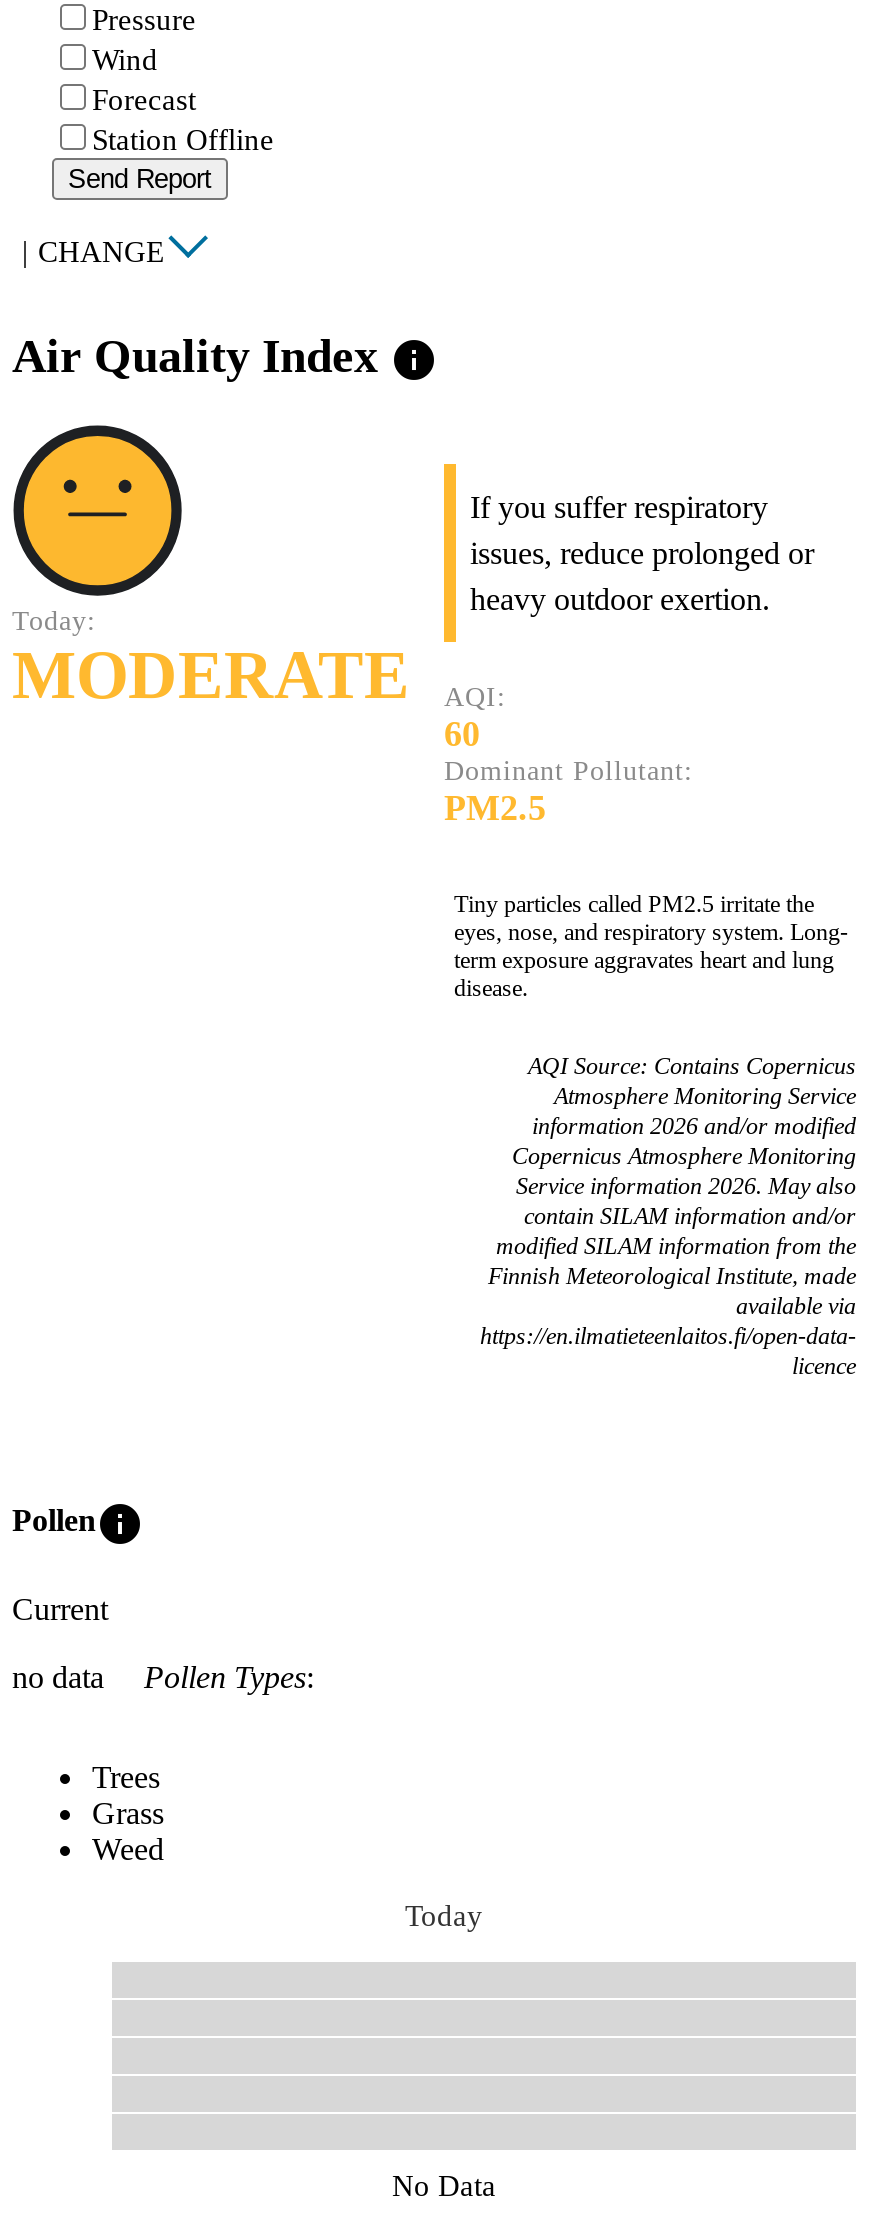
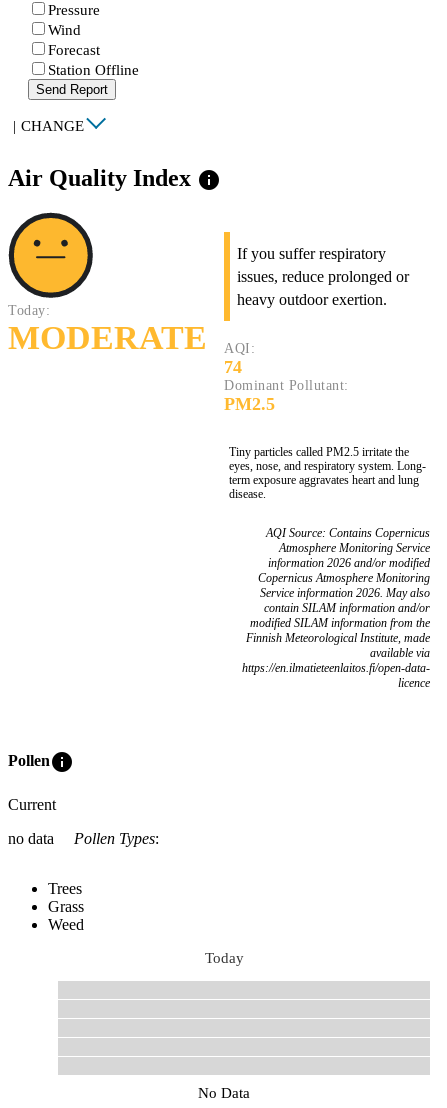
- 60
+ 74
